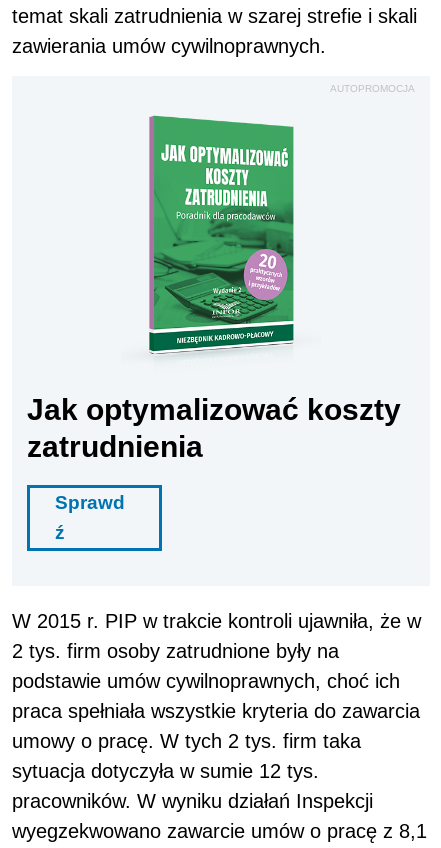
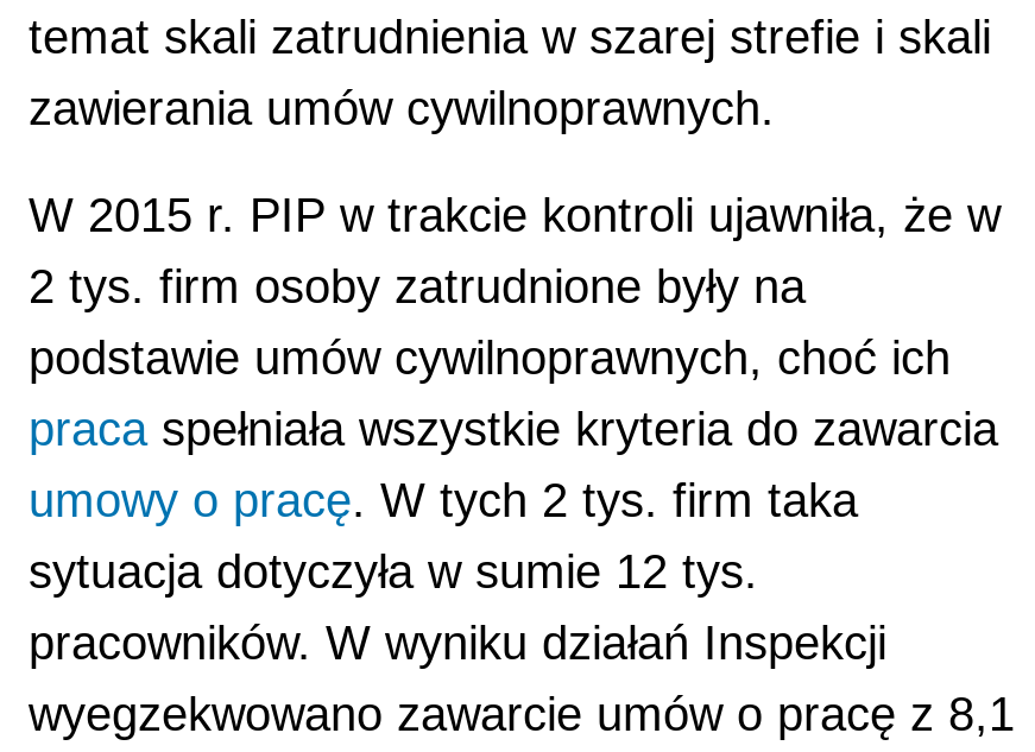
- AUTOPROMOCJA

- [image]
- Jak optymalizować koszty
- zatrudnienia
- Sprawd
- ź
